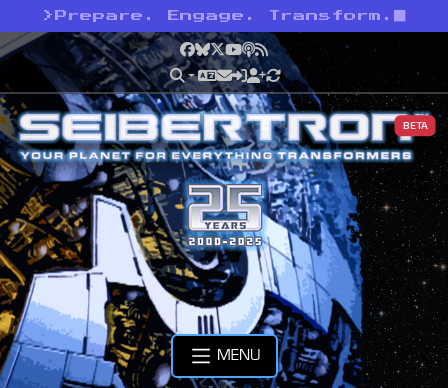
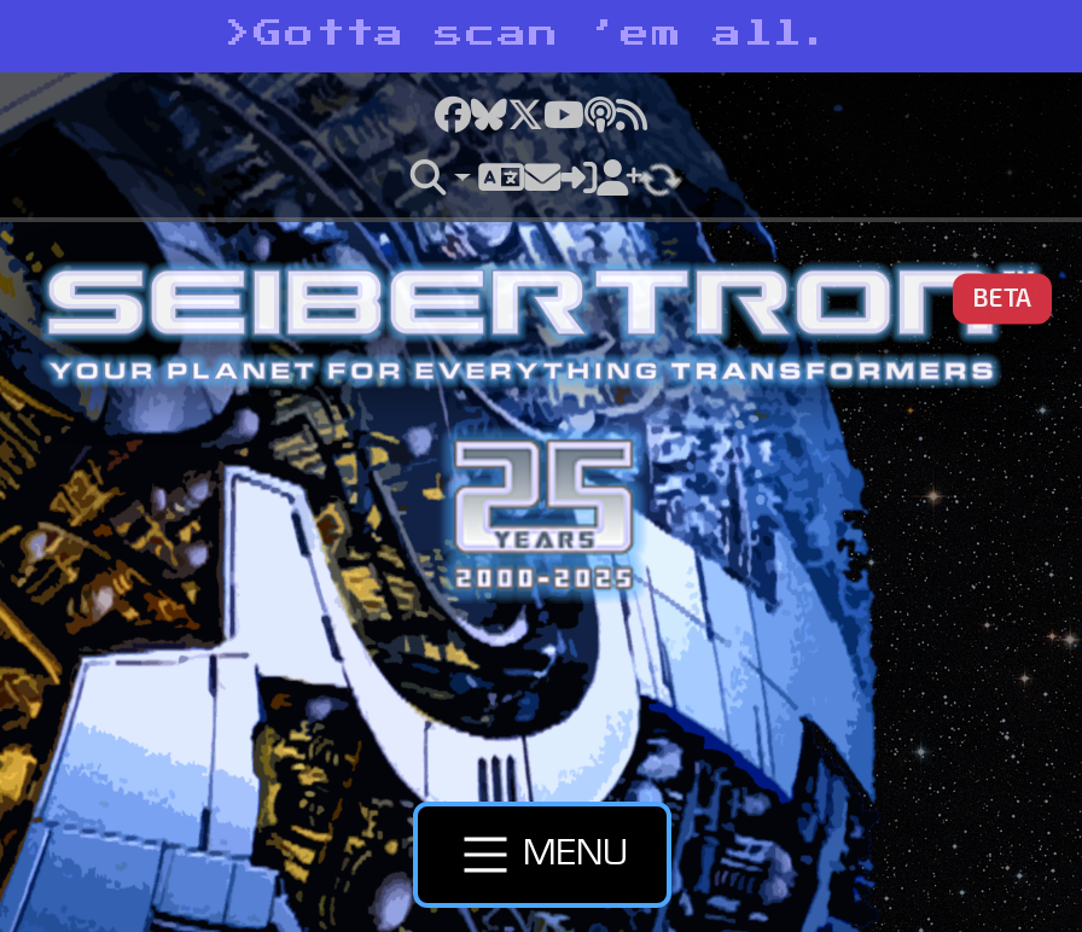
- > Prepare. Engage. Transform.
+ > Gotta scan ’em all.
